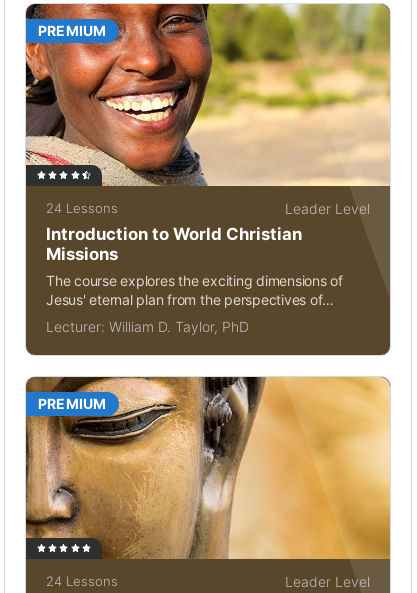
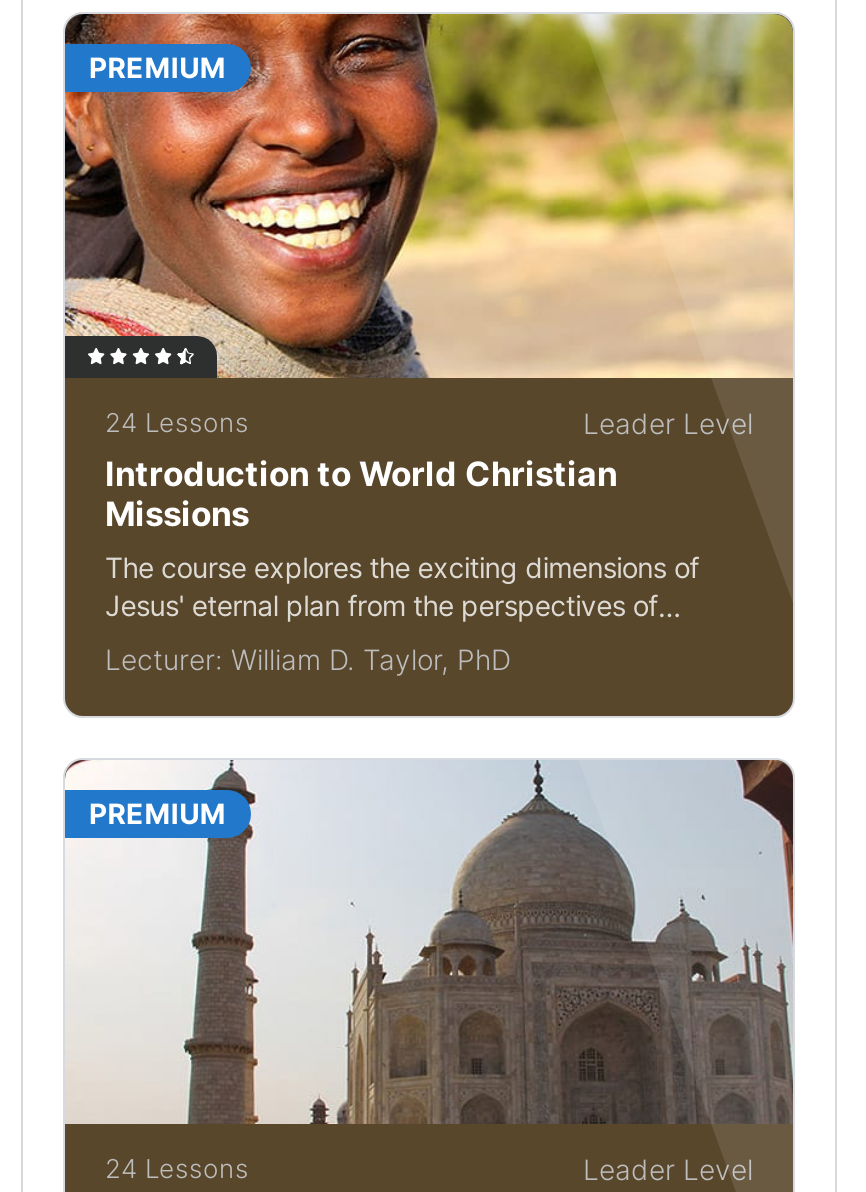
- [image]
+ [image]
